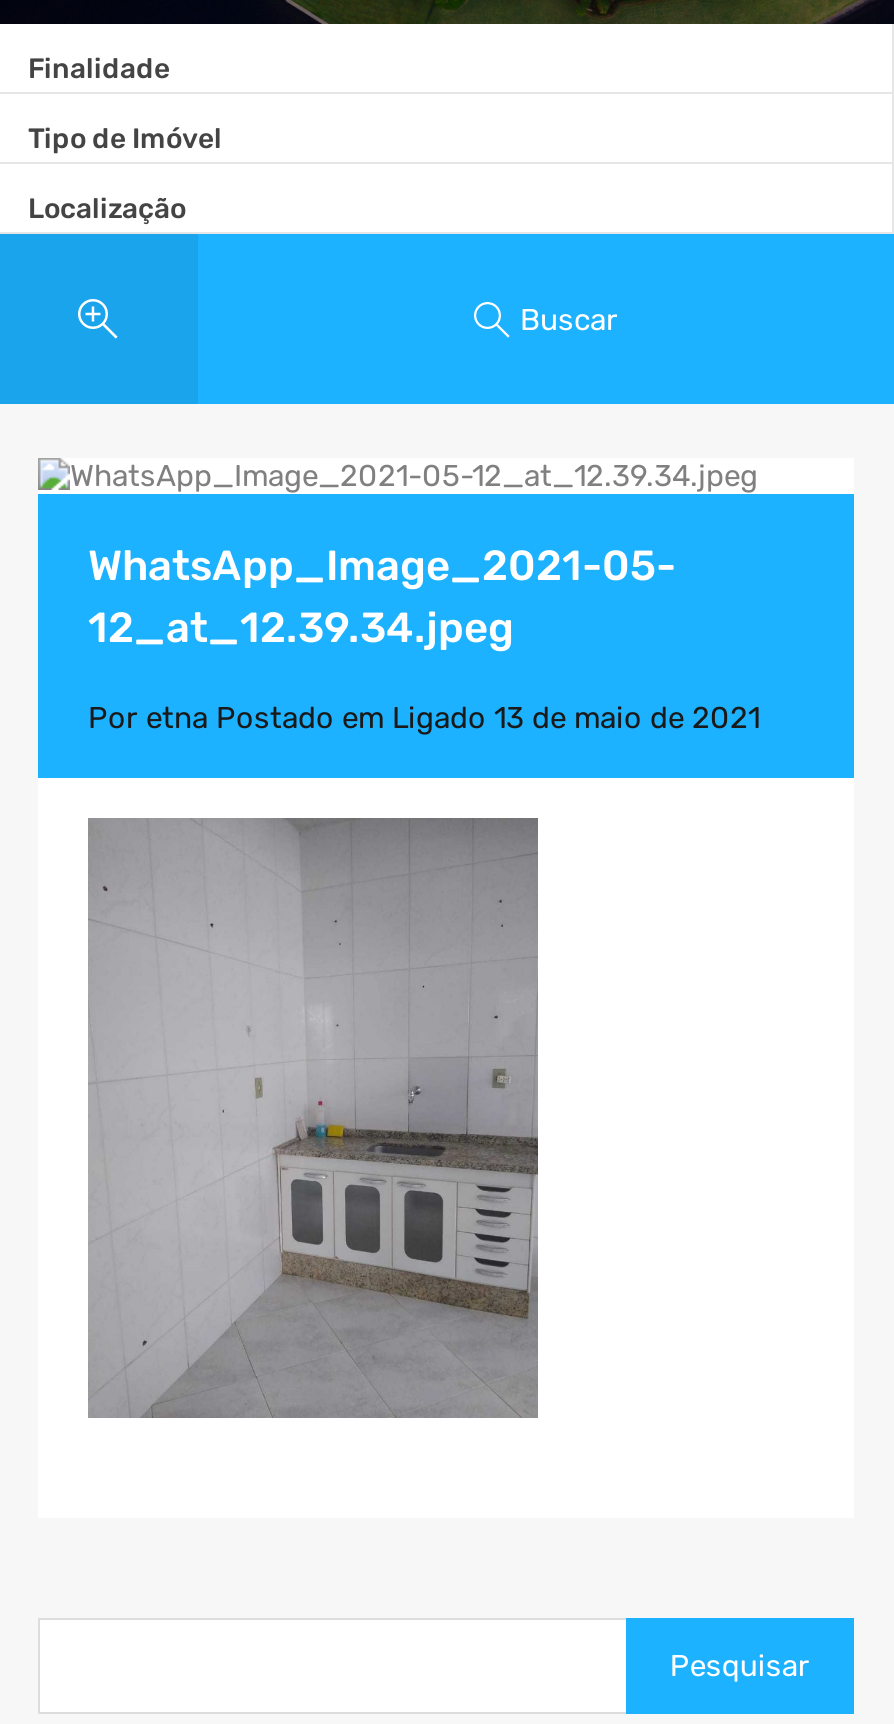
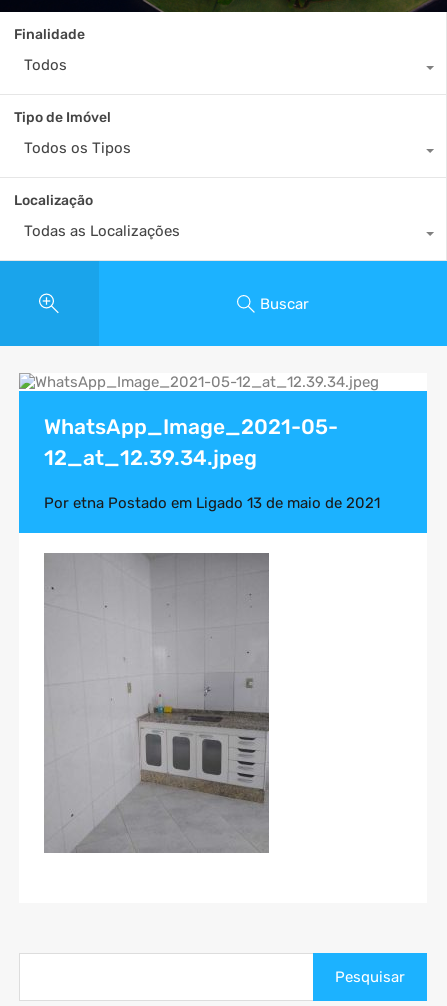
+ Todos

+ Todos os Tipos

+ Todas as Localizações
